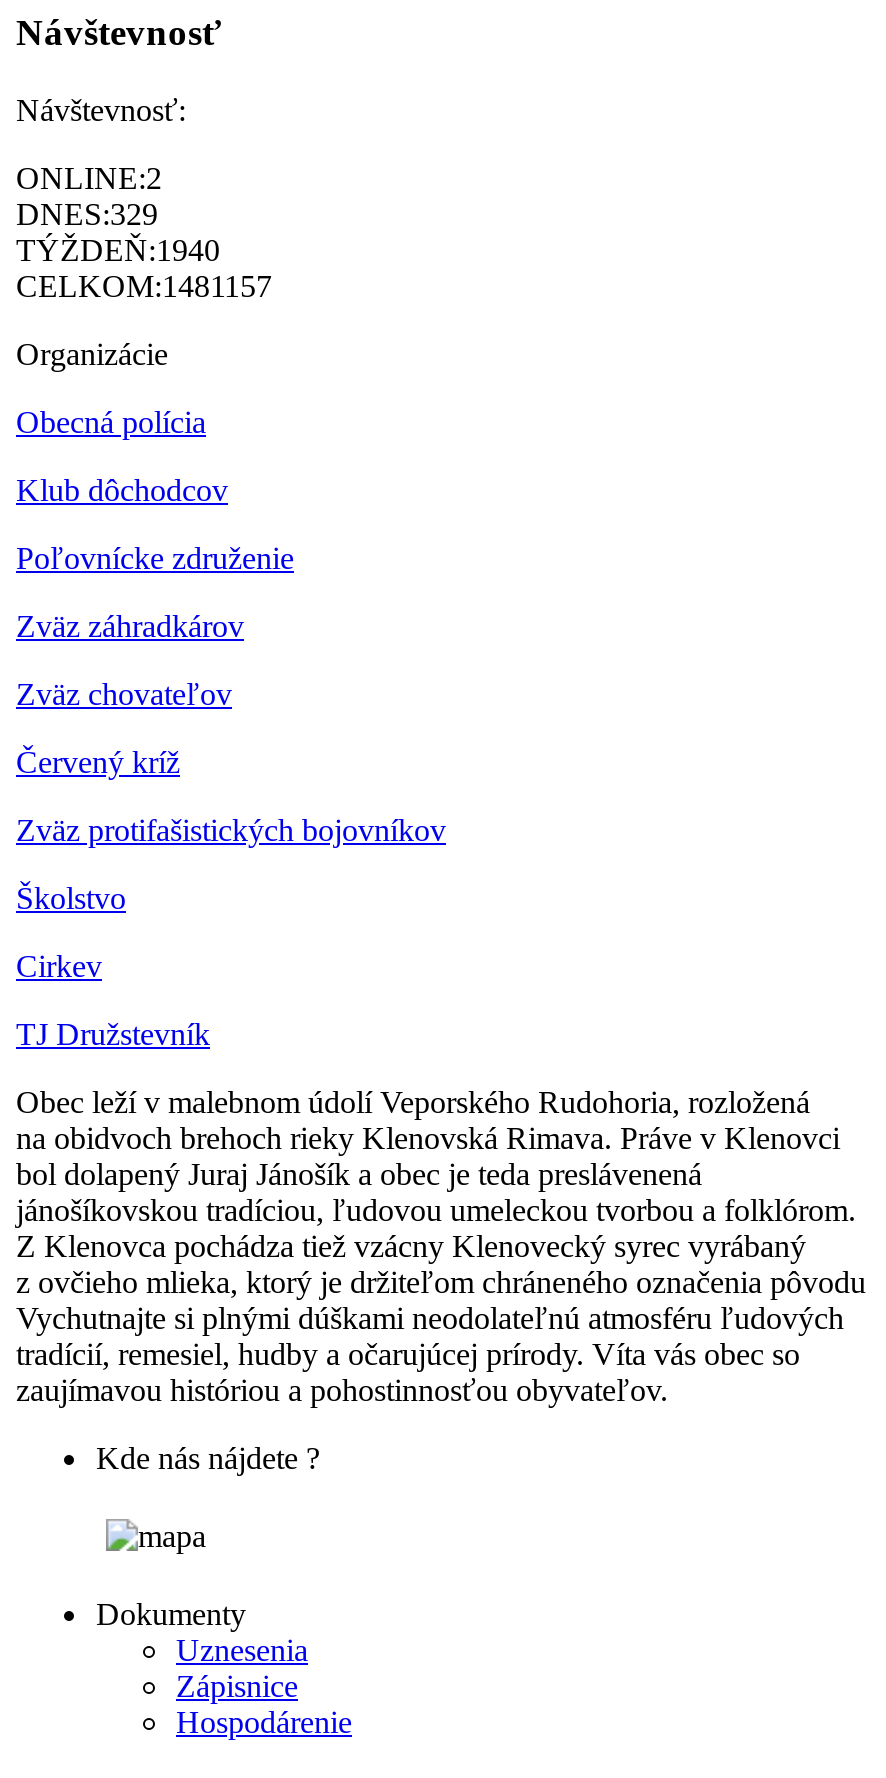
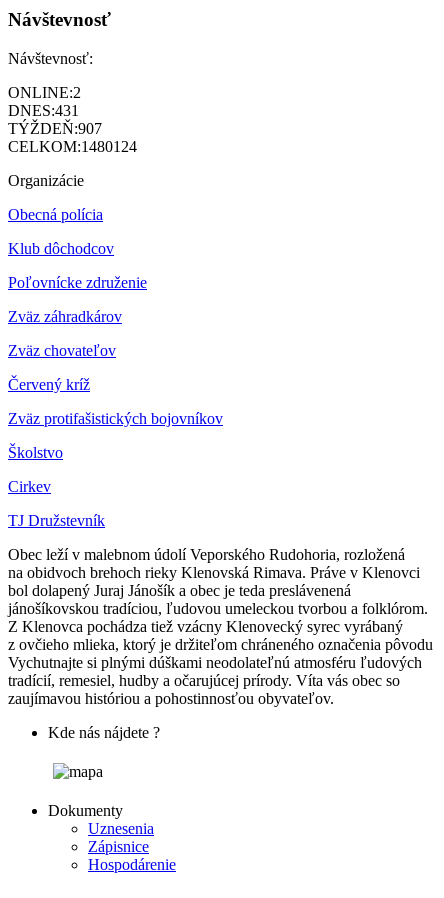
- DNES:329
+ DNES:431

- TÝŽDEŇ:1940
+ TÝŽDEŇ:907

- CELKOM:1481157
+ CELKOM:1480124
